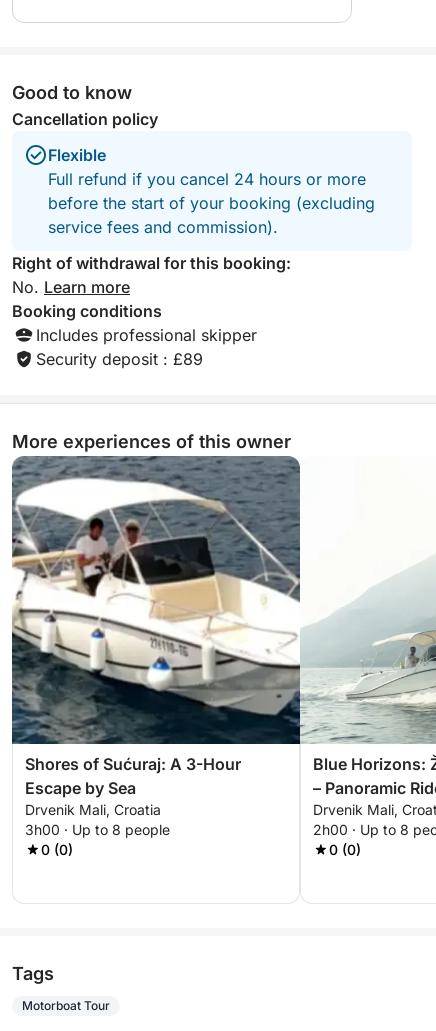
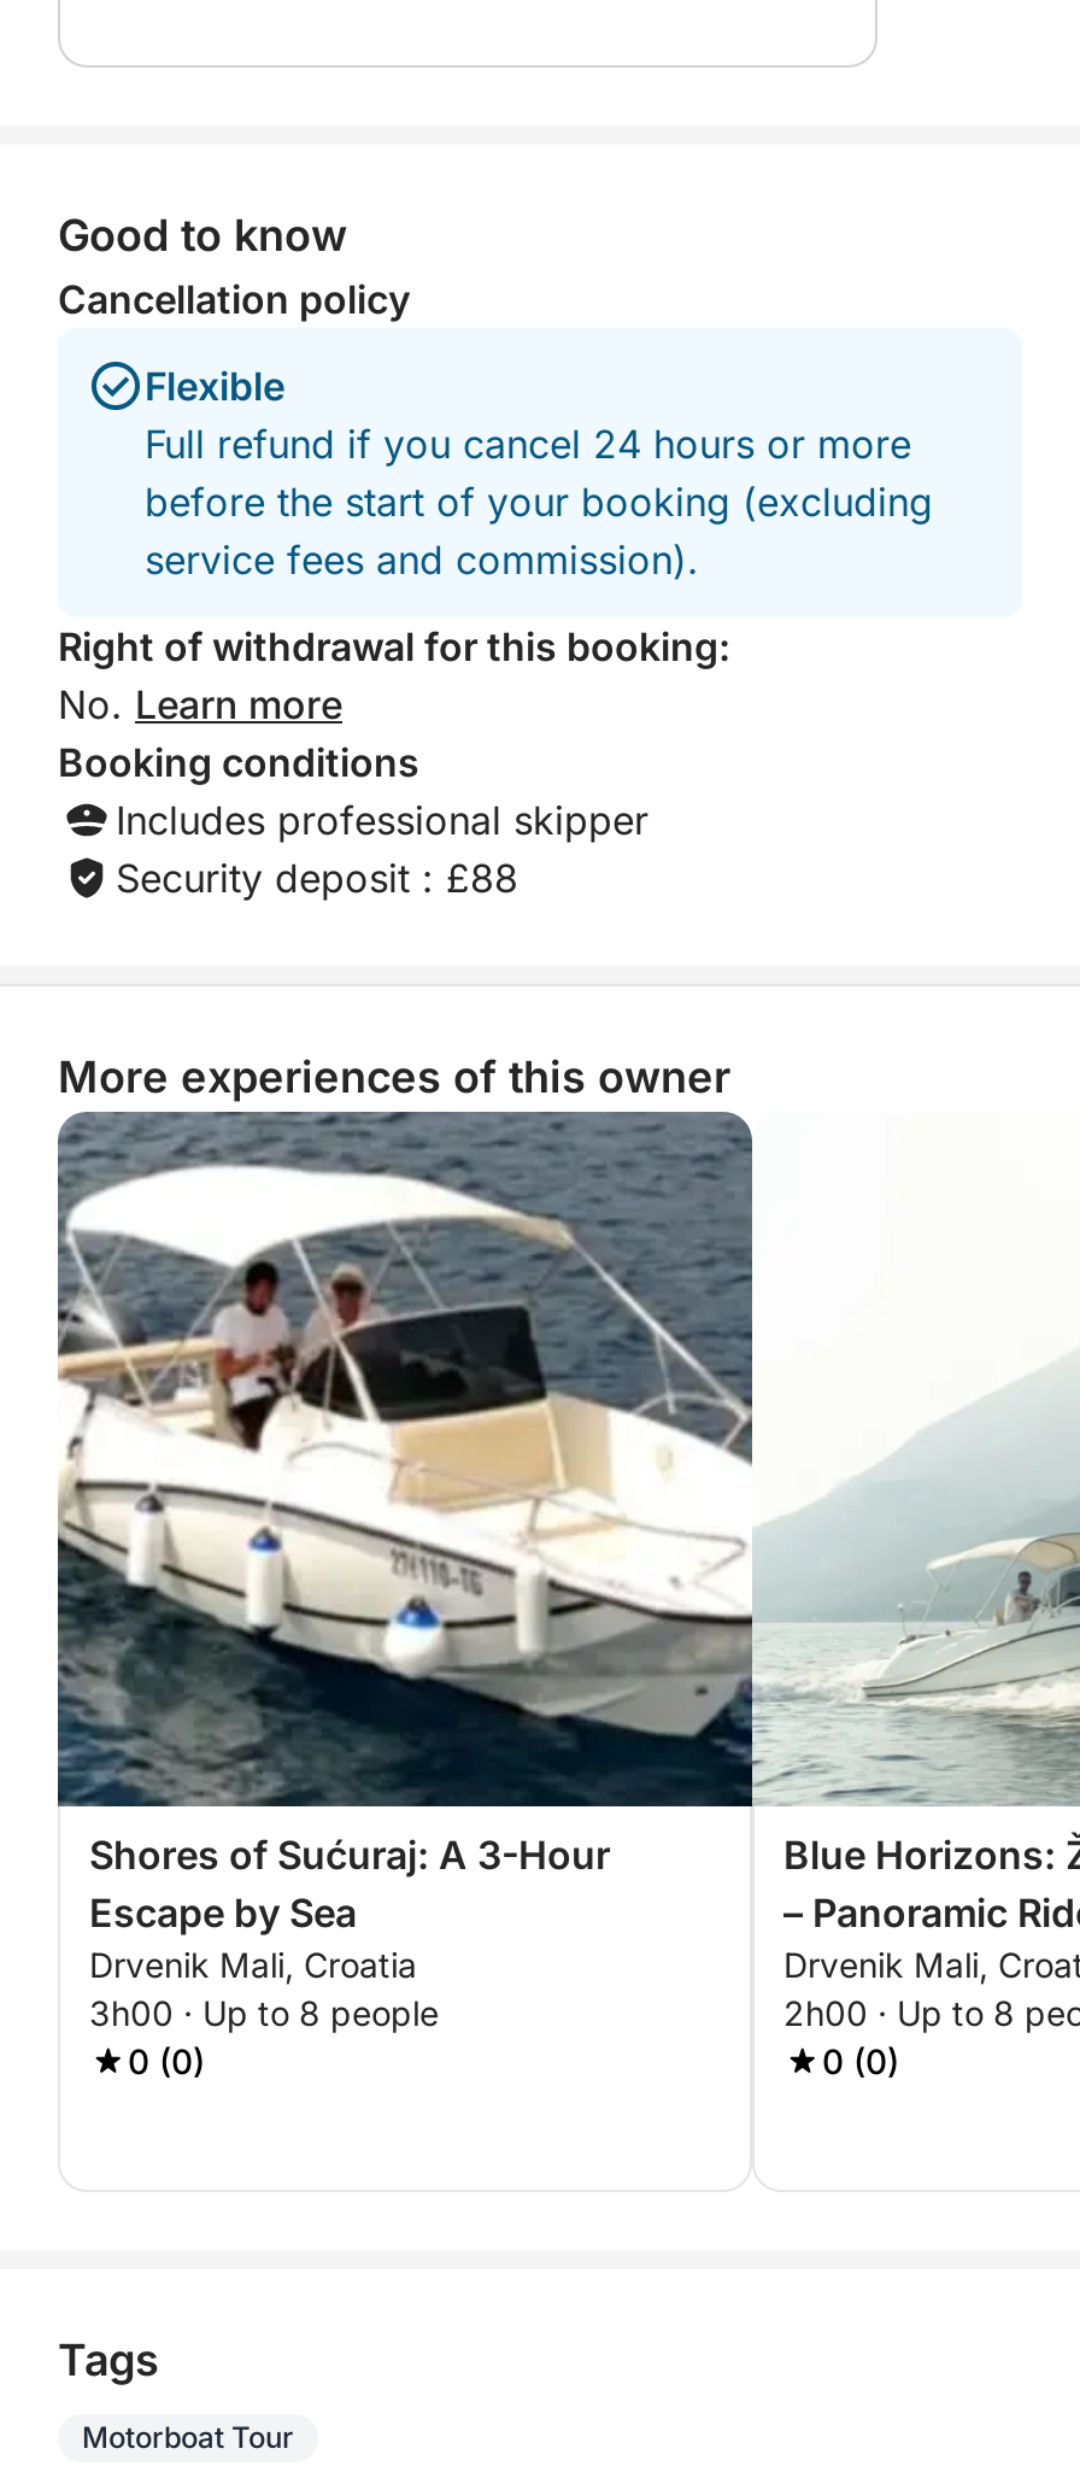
- Security deposit : £89
+ Security deposit : £88
